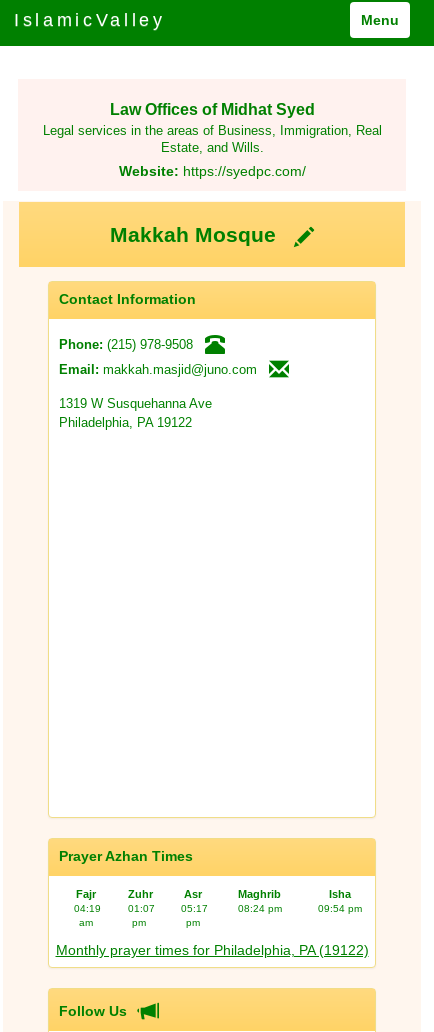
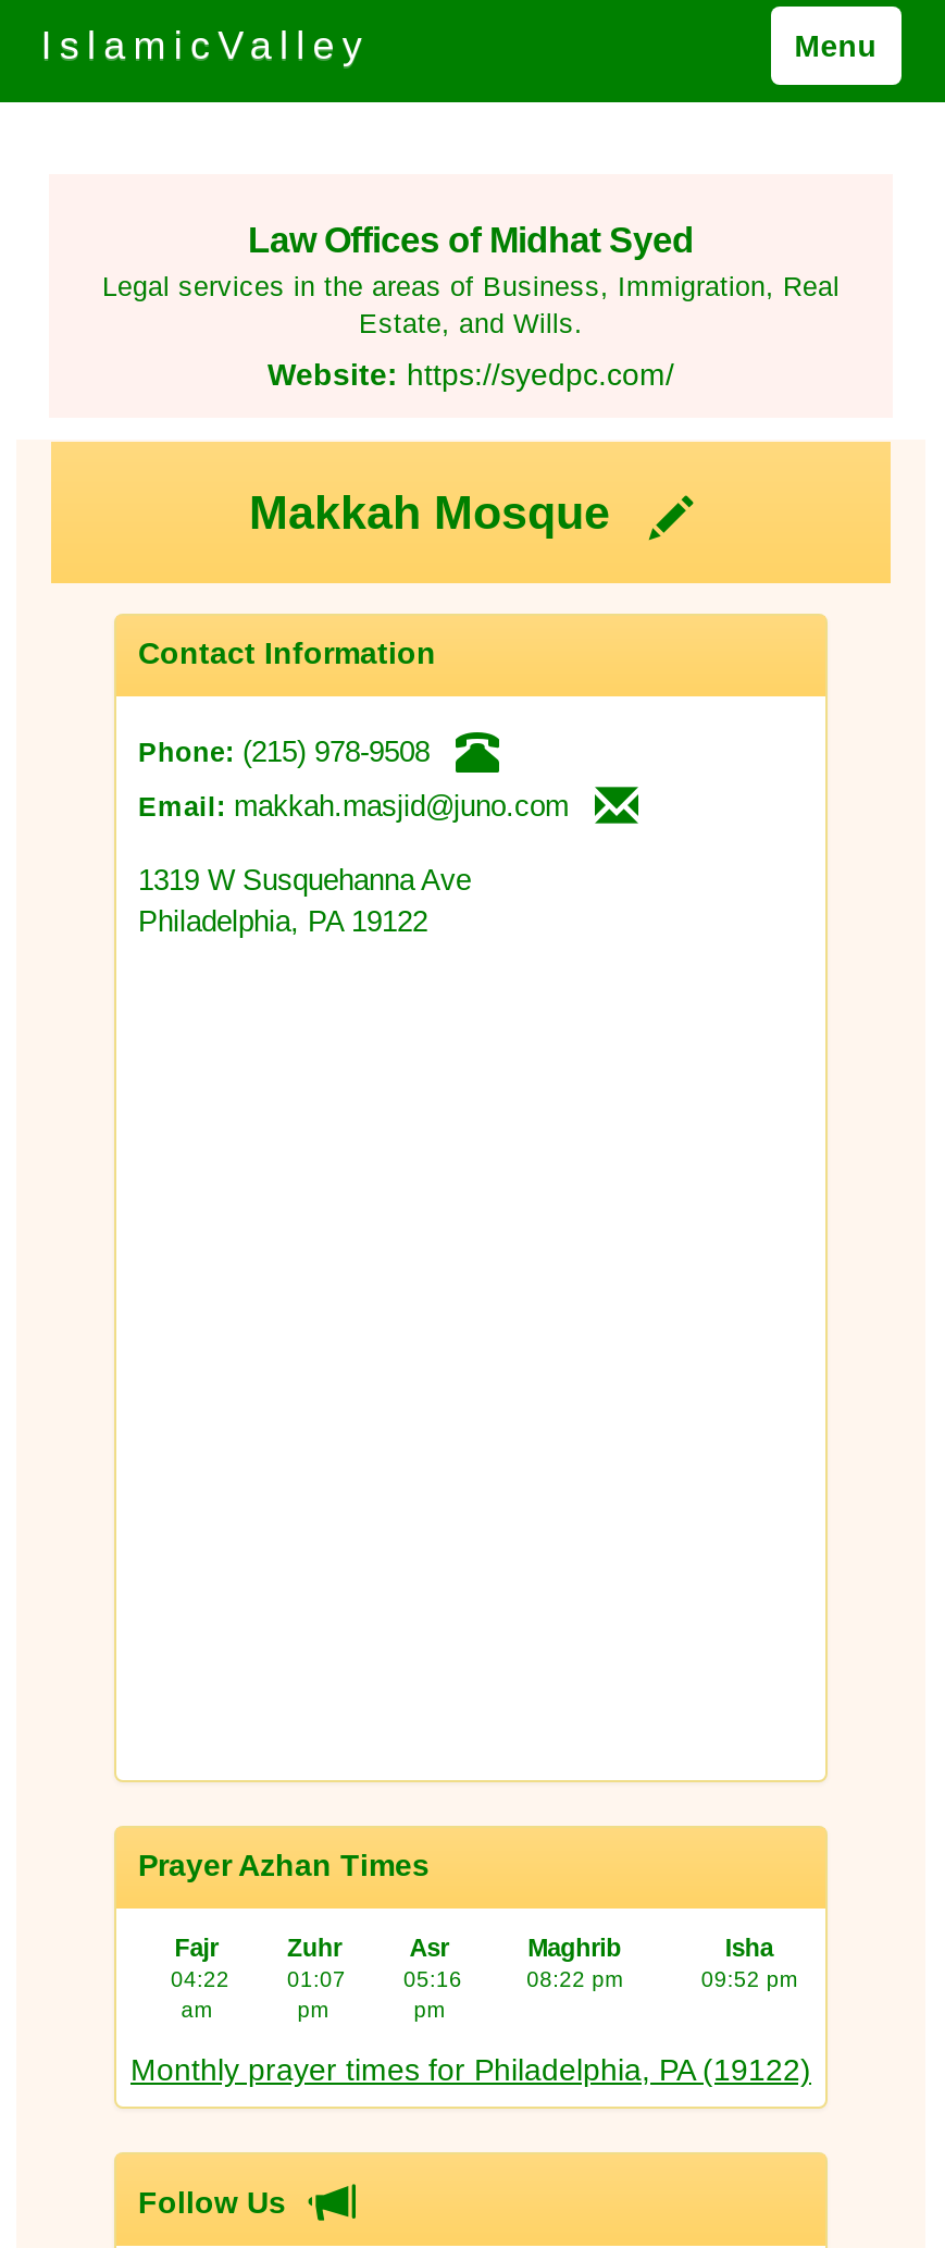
- 04:19
+ 04:22

- 05:17
+ 05:16

- 08:24 pm
+ 08:22 pm

- 09:54 pm
+ 09:52 pm
